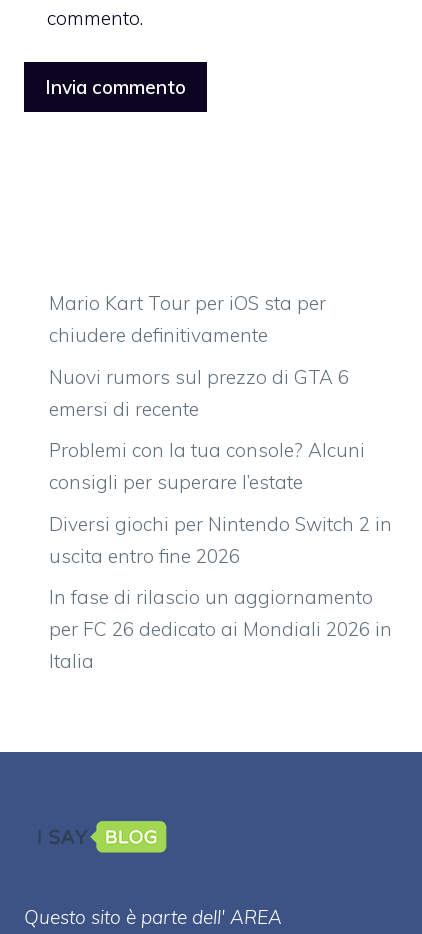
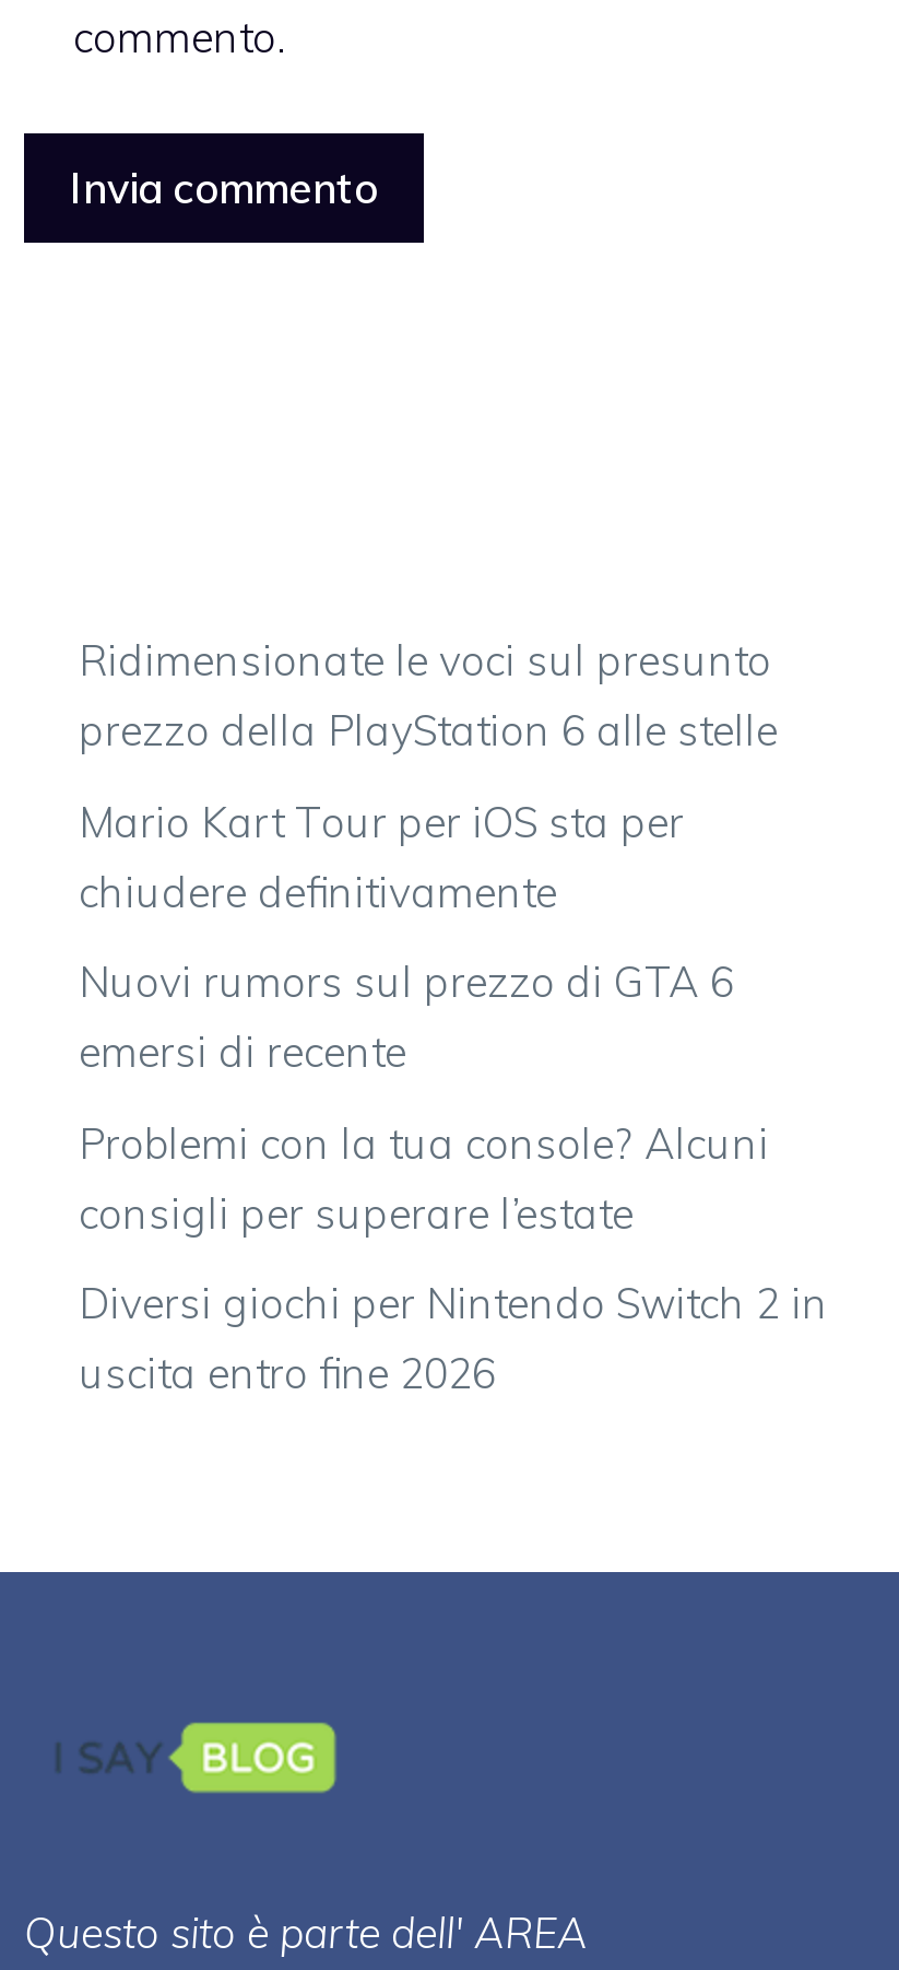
+ Ridimensionate le voci sul presunto
+ prezzo della PlayStation 6 alle stelle

moved down: Mario Kart Tour per iOS sta per | chiudere definitivamente | Nuovi rumors sul prezzo di GTA 6 | emersi di recente | Problemi con la tua console? Alcuni | consigli per superare l’estate | Diversi giochi per Nintendo Switch 2 in | uscita entro fine 2026

- In fase di rilascio un aggiornamento
- per FC 26 dedicato ai Mondiali 2026 in
- Italia
